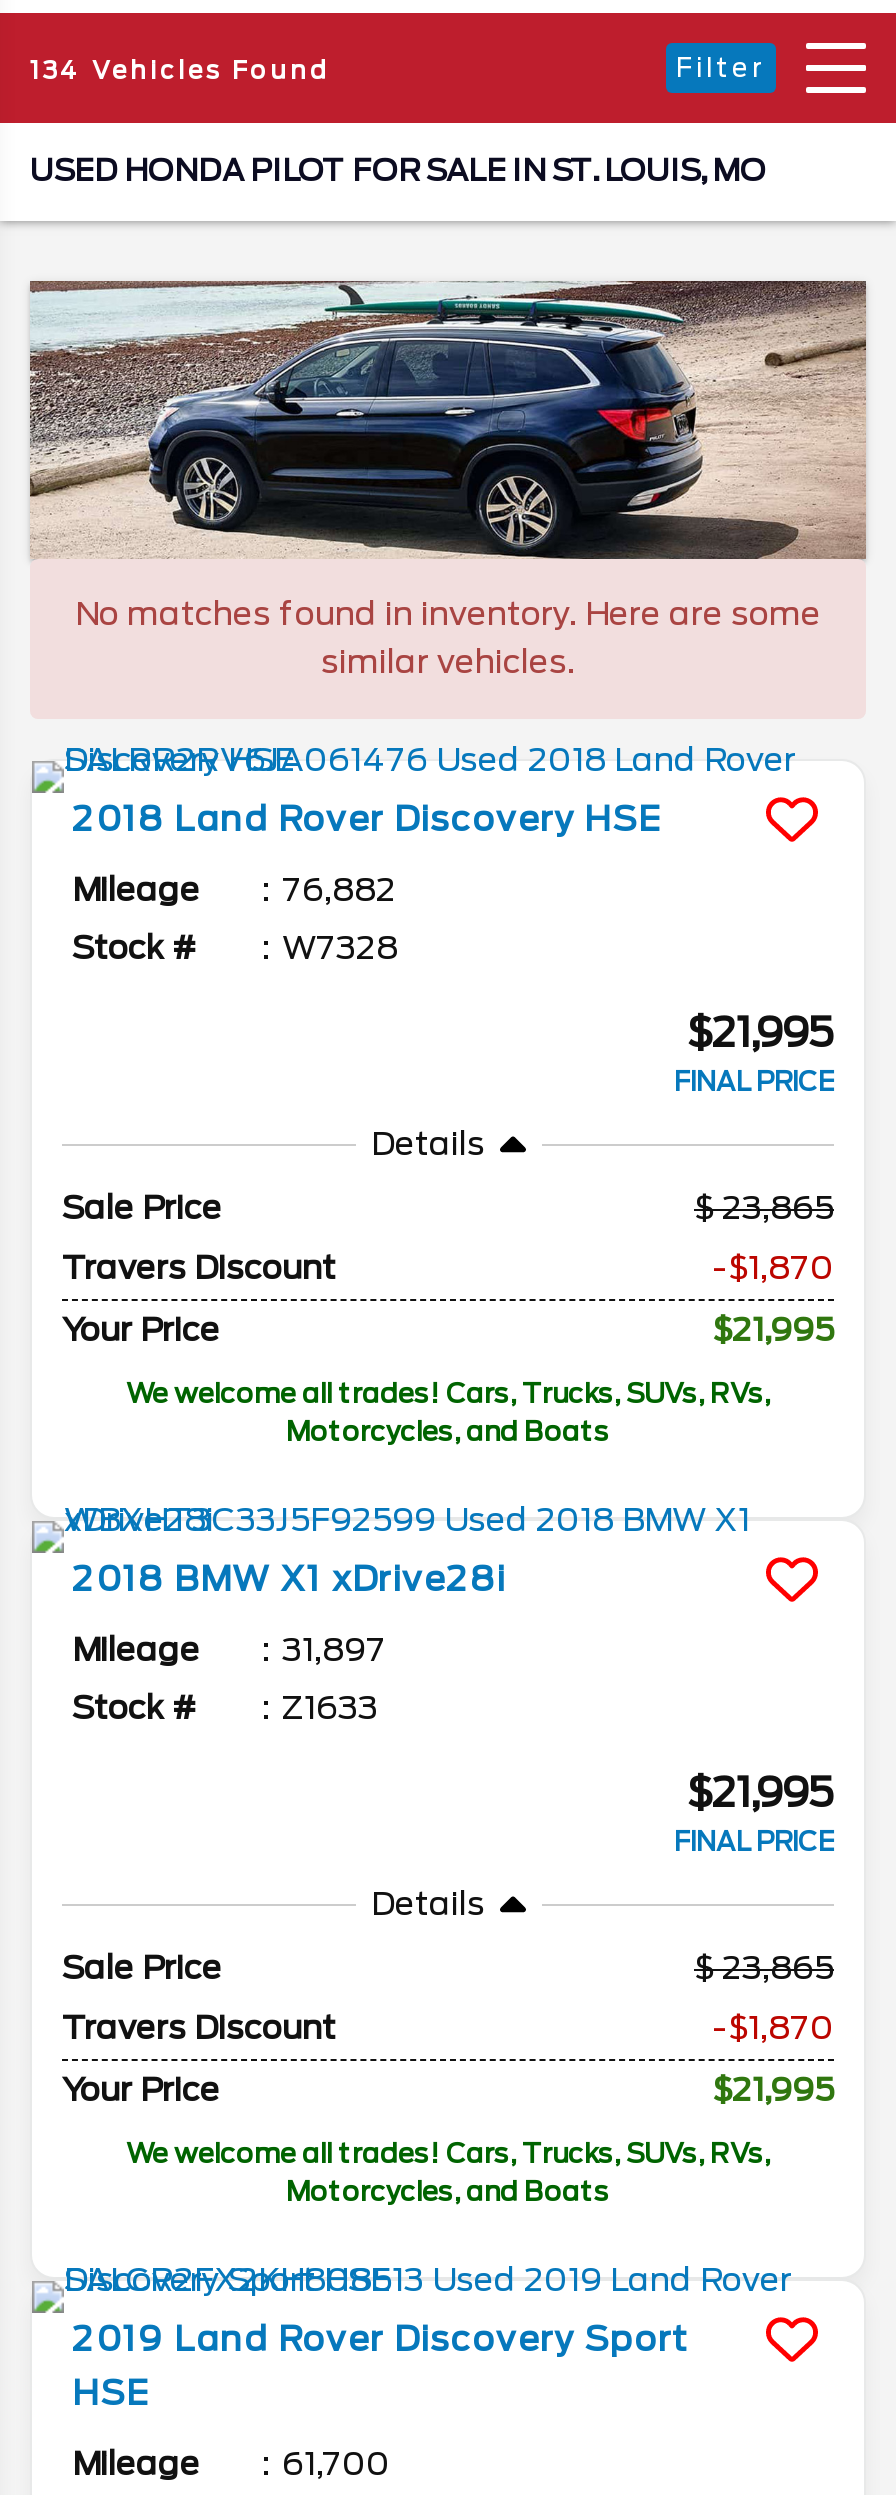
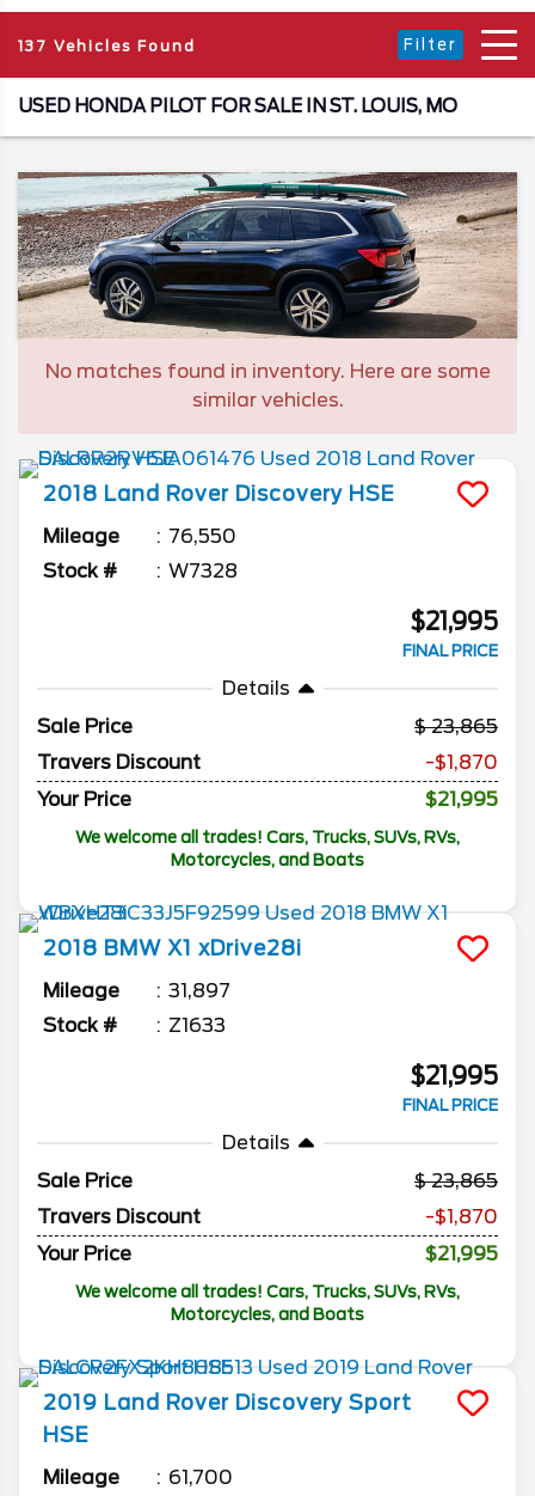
- 134 Vehicles Found
+ 137 Vehicles Found

- 76,882
+ 76,550
